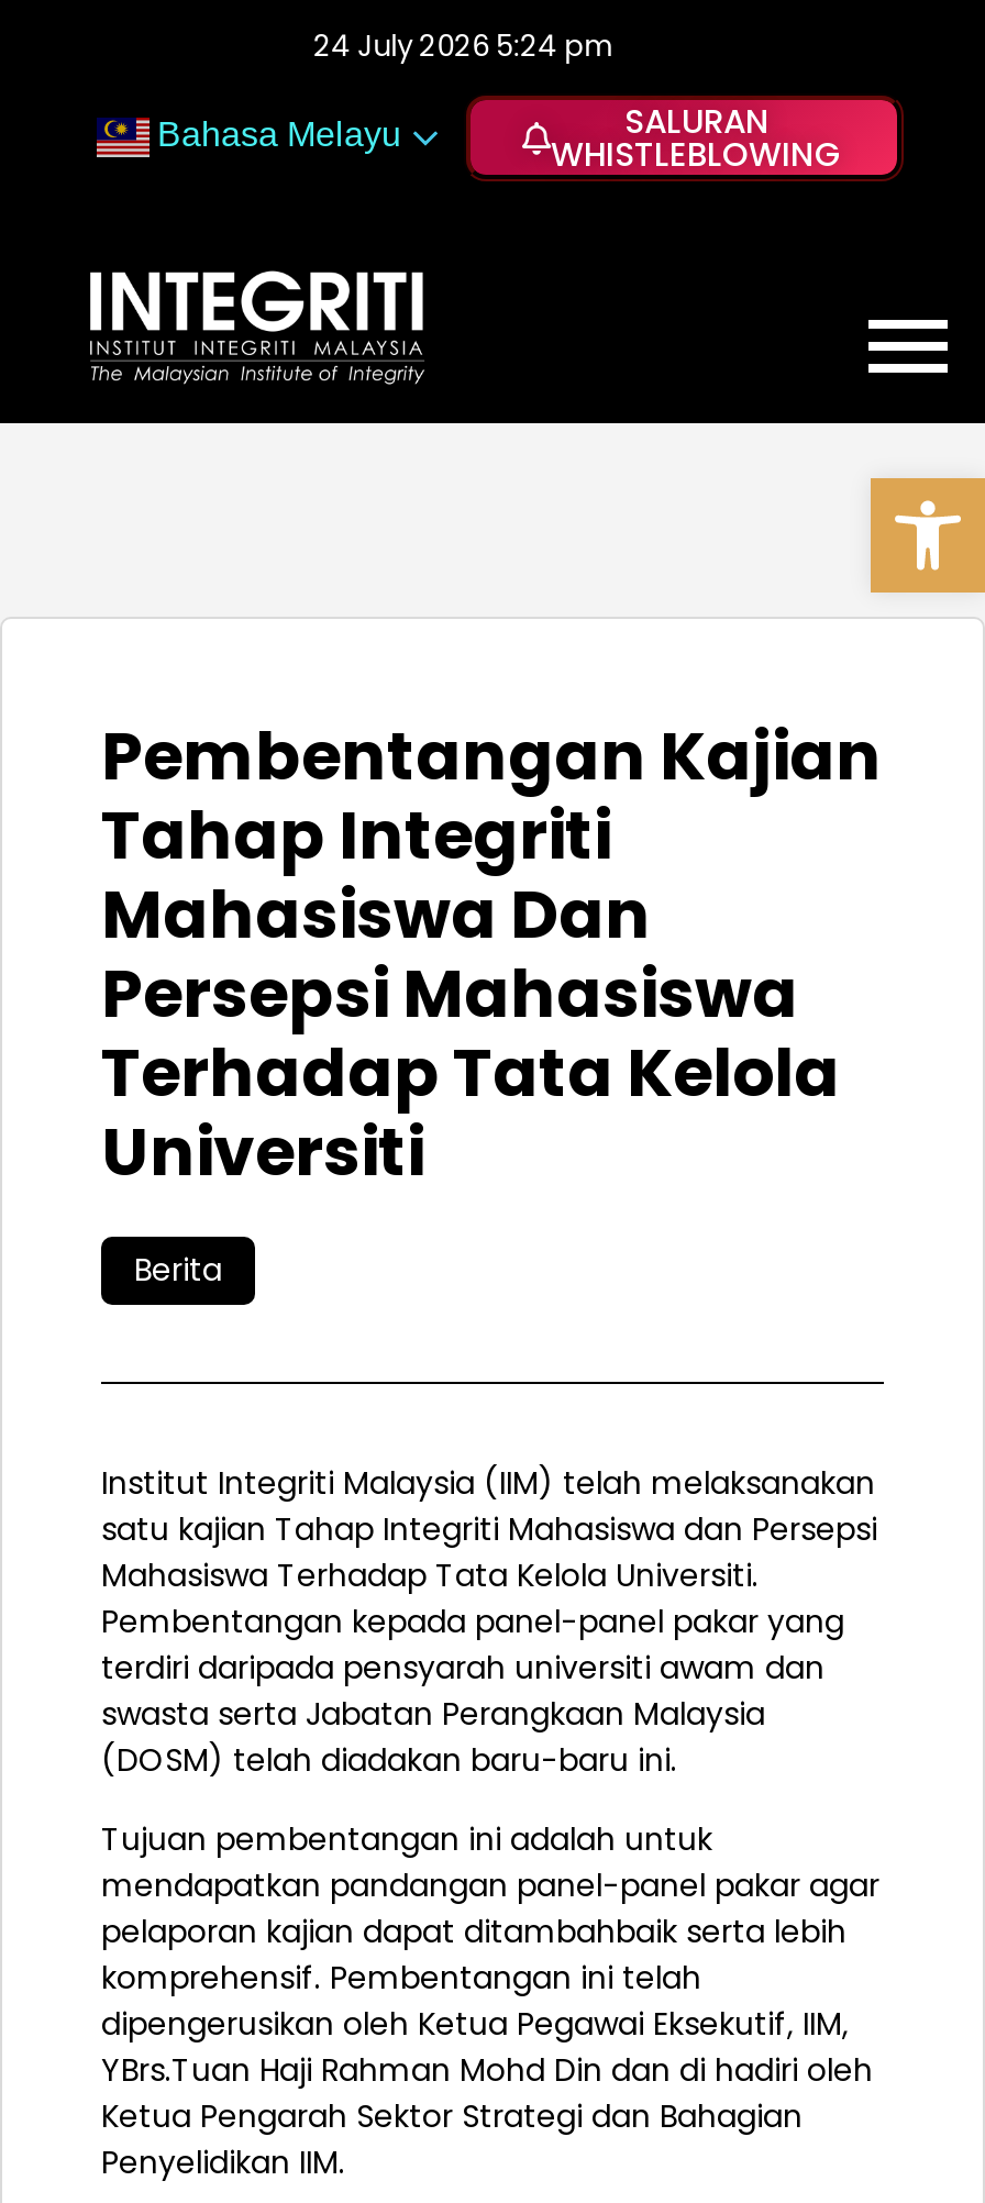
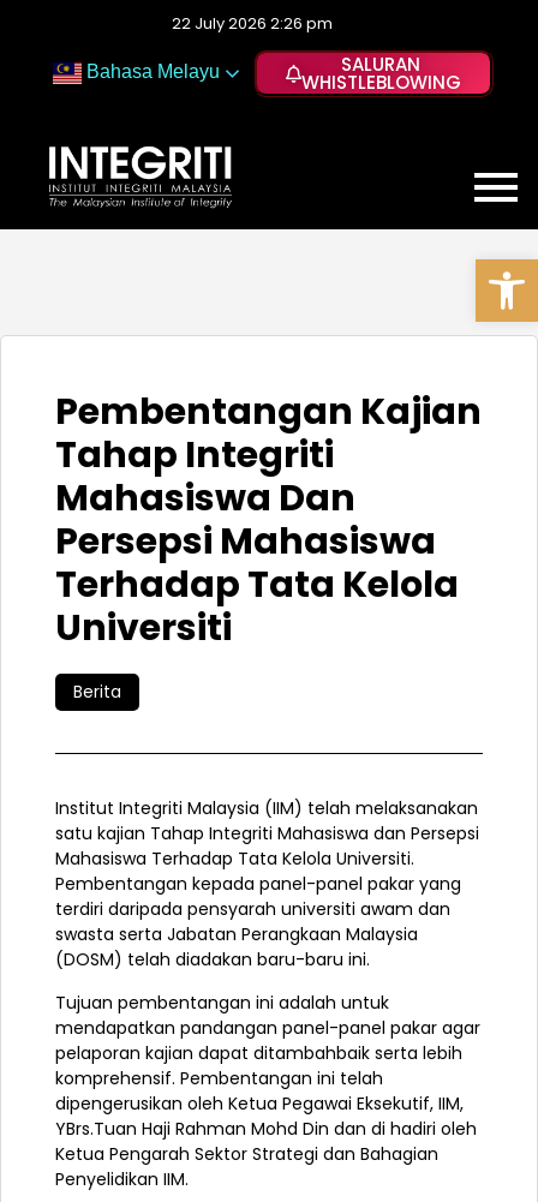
- 24 July 2026 5:24 pm
+ 22 July 2026 2:26 pm
